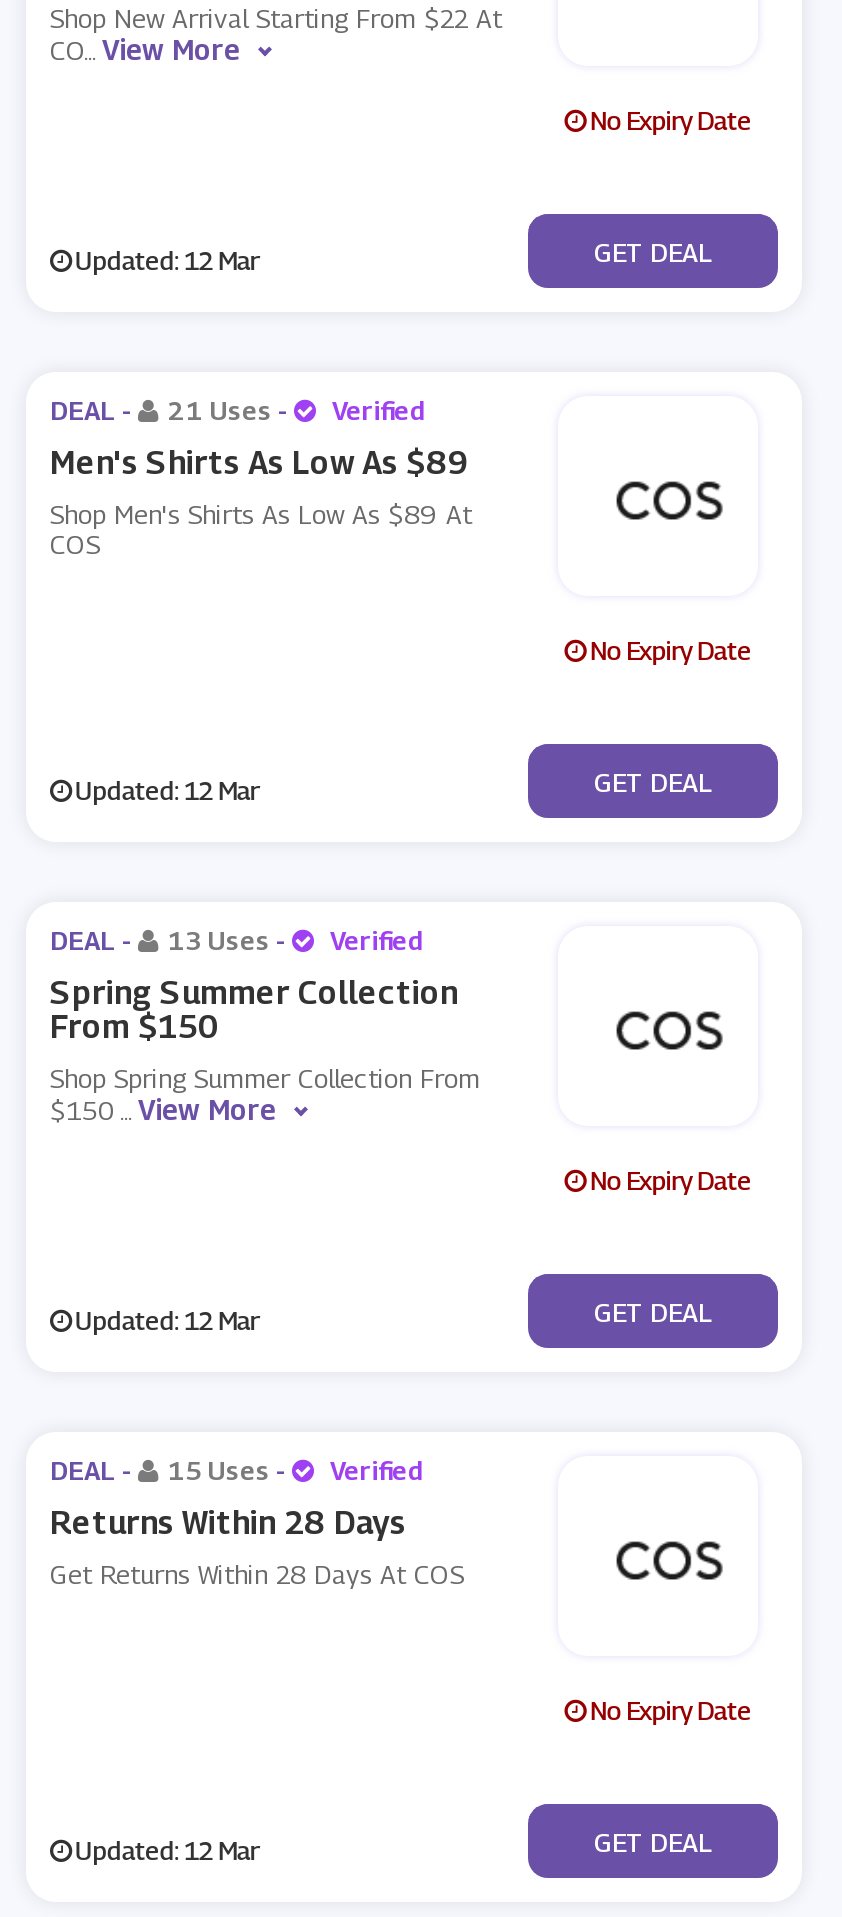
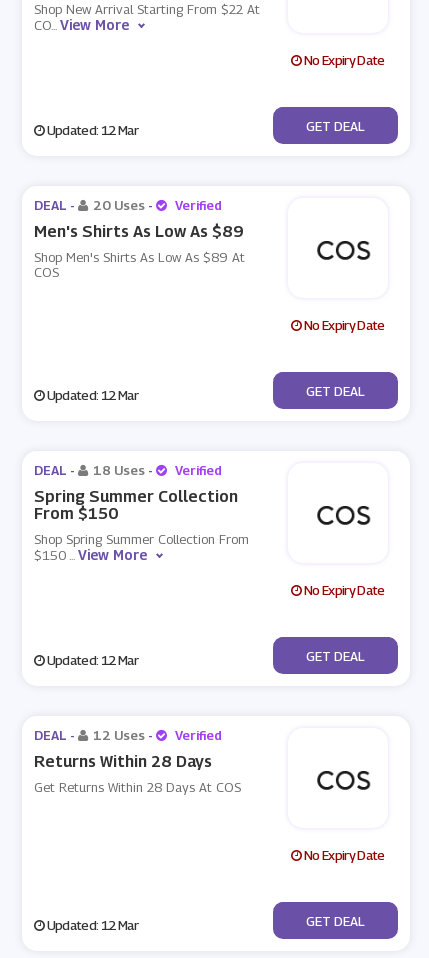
- DEAL - 21 Uses - Verified
+ DEAL - 20 Uses - Verified

- DEAL - 13 Uses - Verified
+ DEAL - 18 Uses - Verified

- DEAL - 15 Uses - Verified
+ DEAL - 12 Uses - Verified
